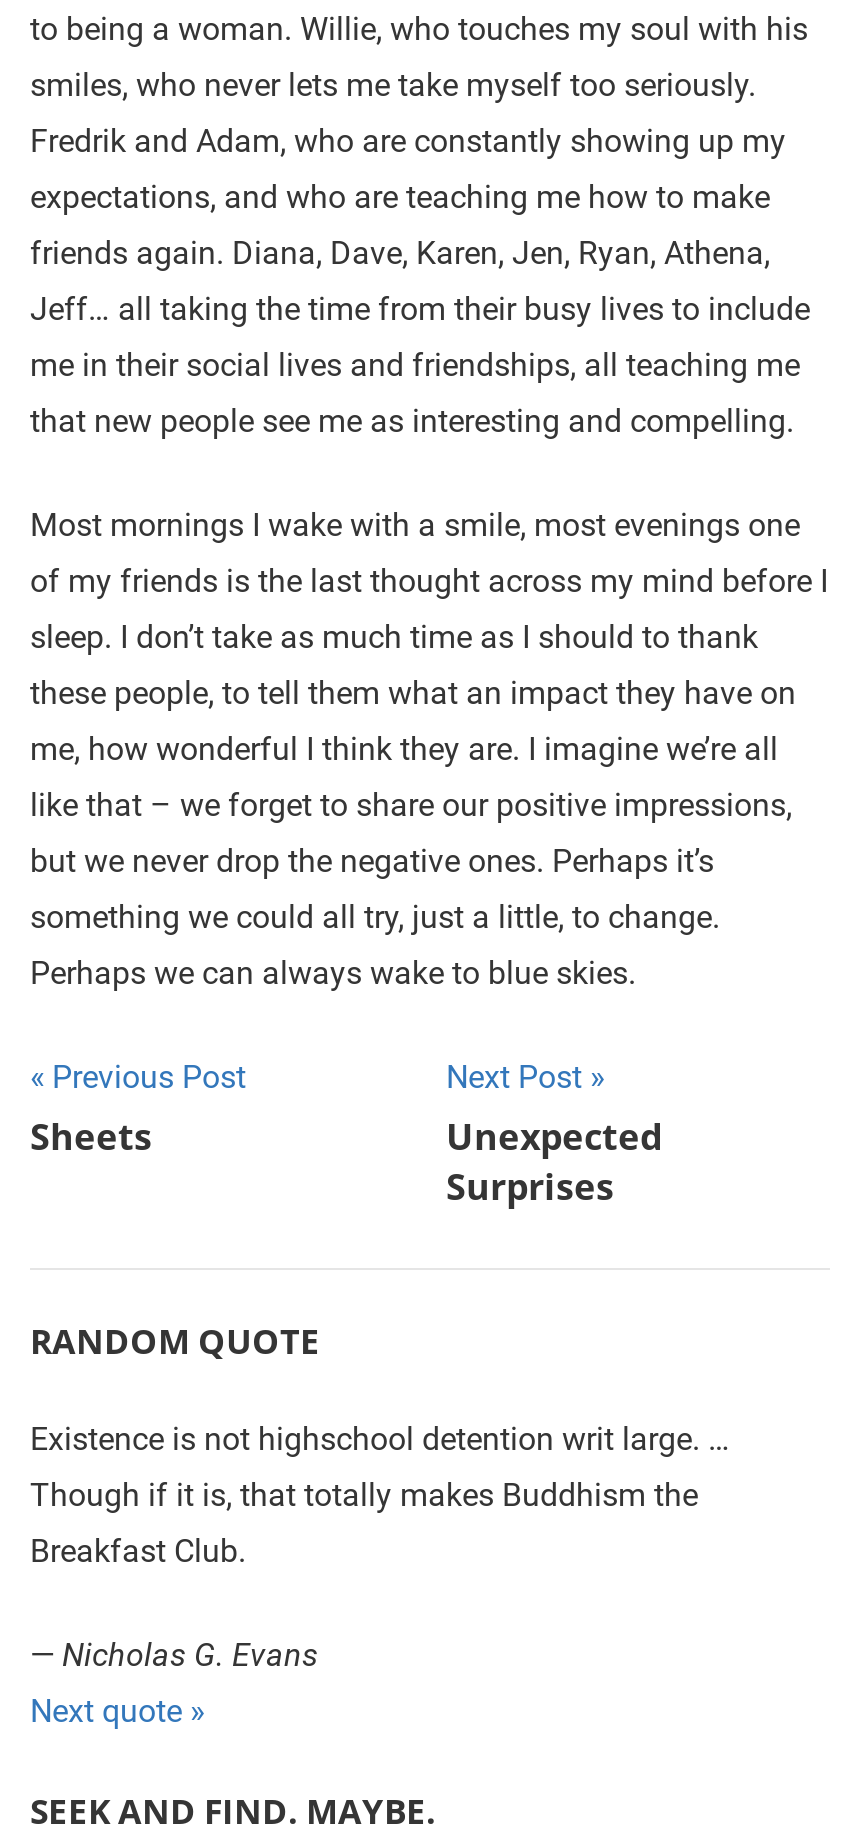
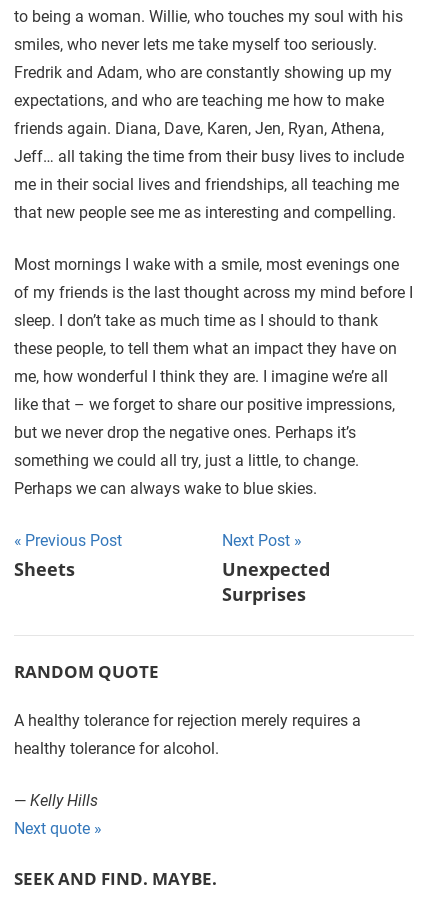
- Existence is not highschool detention writ large. …
- Though if it is, that totally makes Buddhism the
- Breakfast Club.
- — Nicholas G. Evans
+ A healthy tolerance for rejection merely requires a
+ healthy tolerance for alcohol.
+ — Kelly Hills
